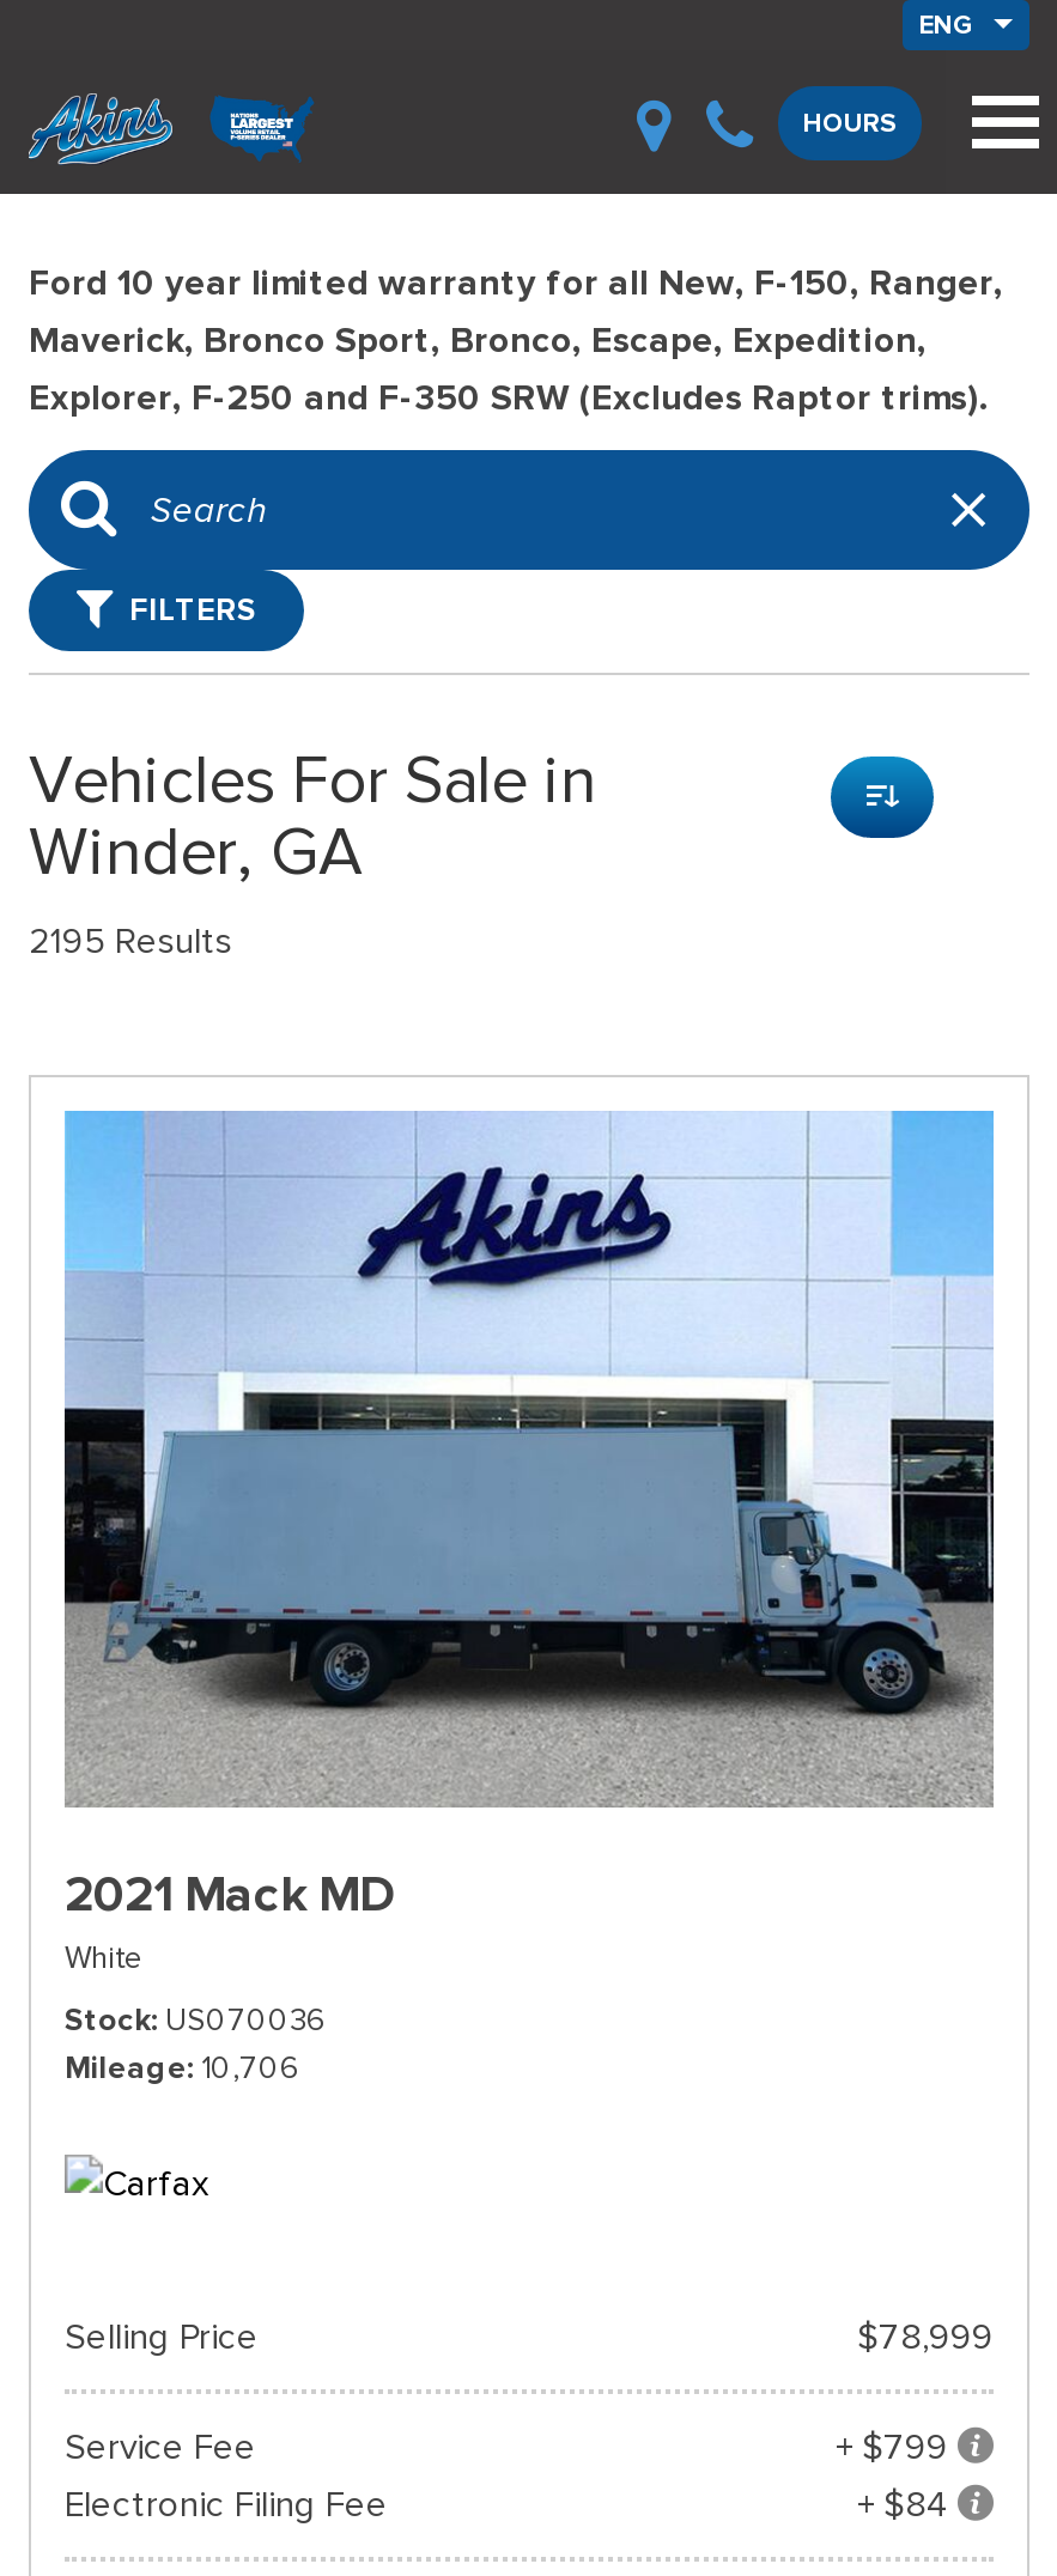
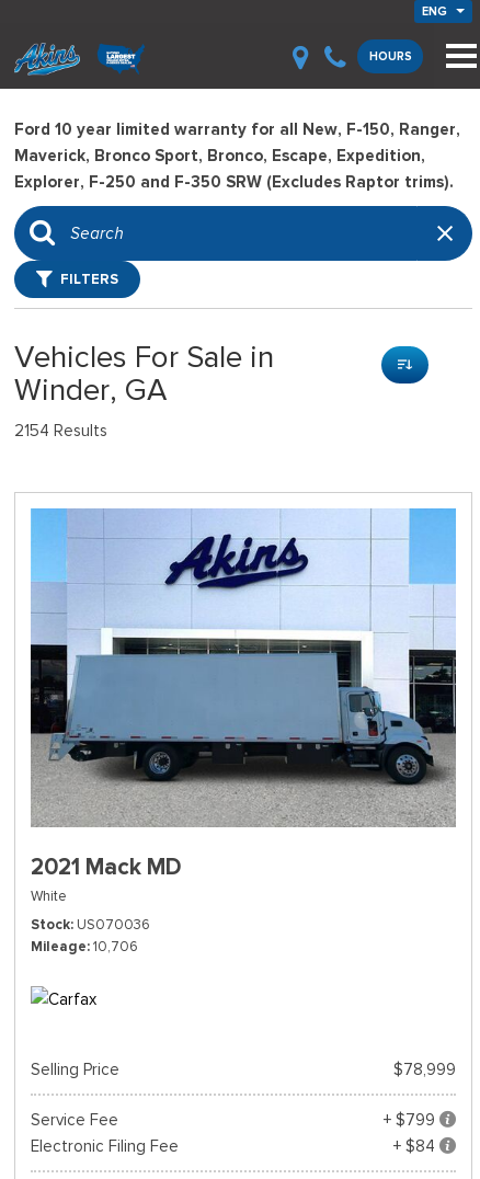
- 2195 Results
+ 2154 Results
